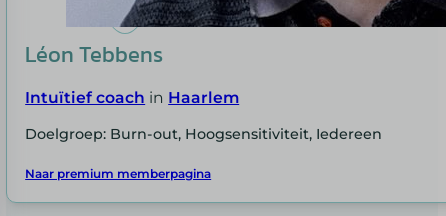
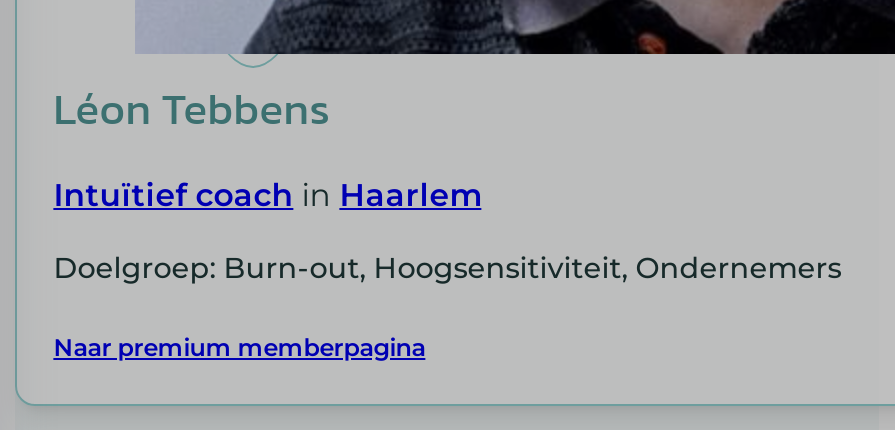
- Doelgroep: Burn-out, Hoogsensitiviteit, Iedereen
+ Doelgroep: Burn-out, Hoogsensitiviteit, Ondernemers
